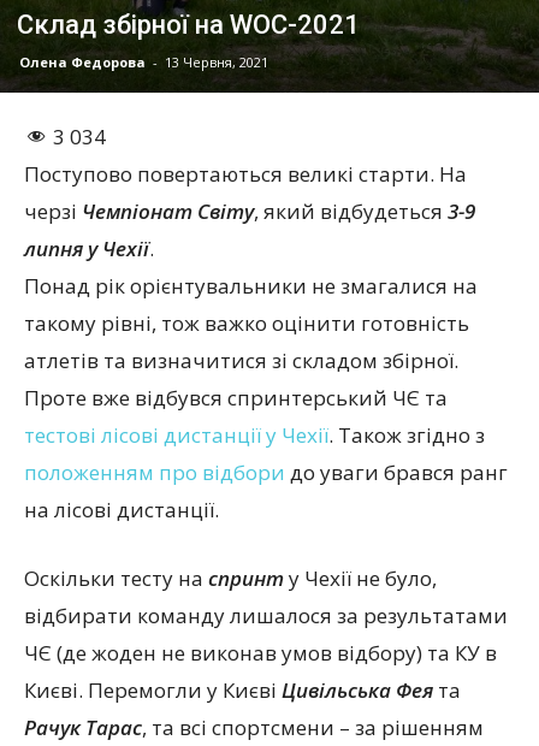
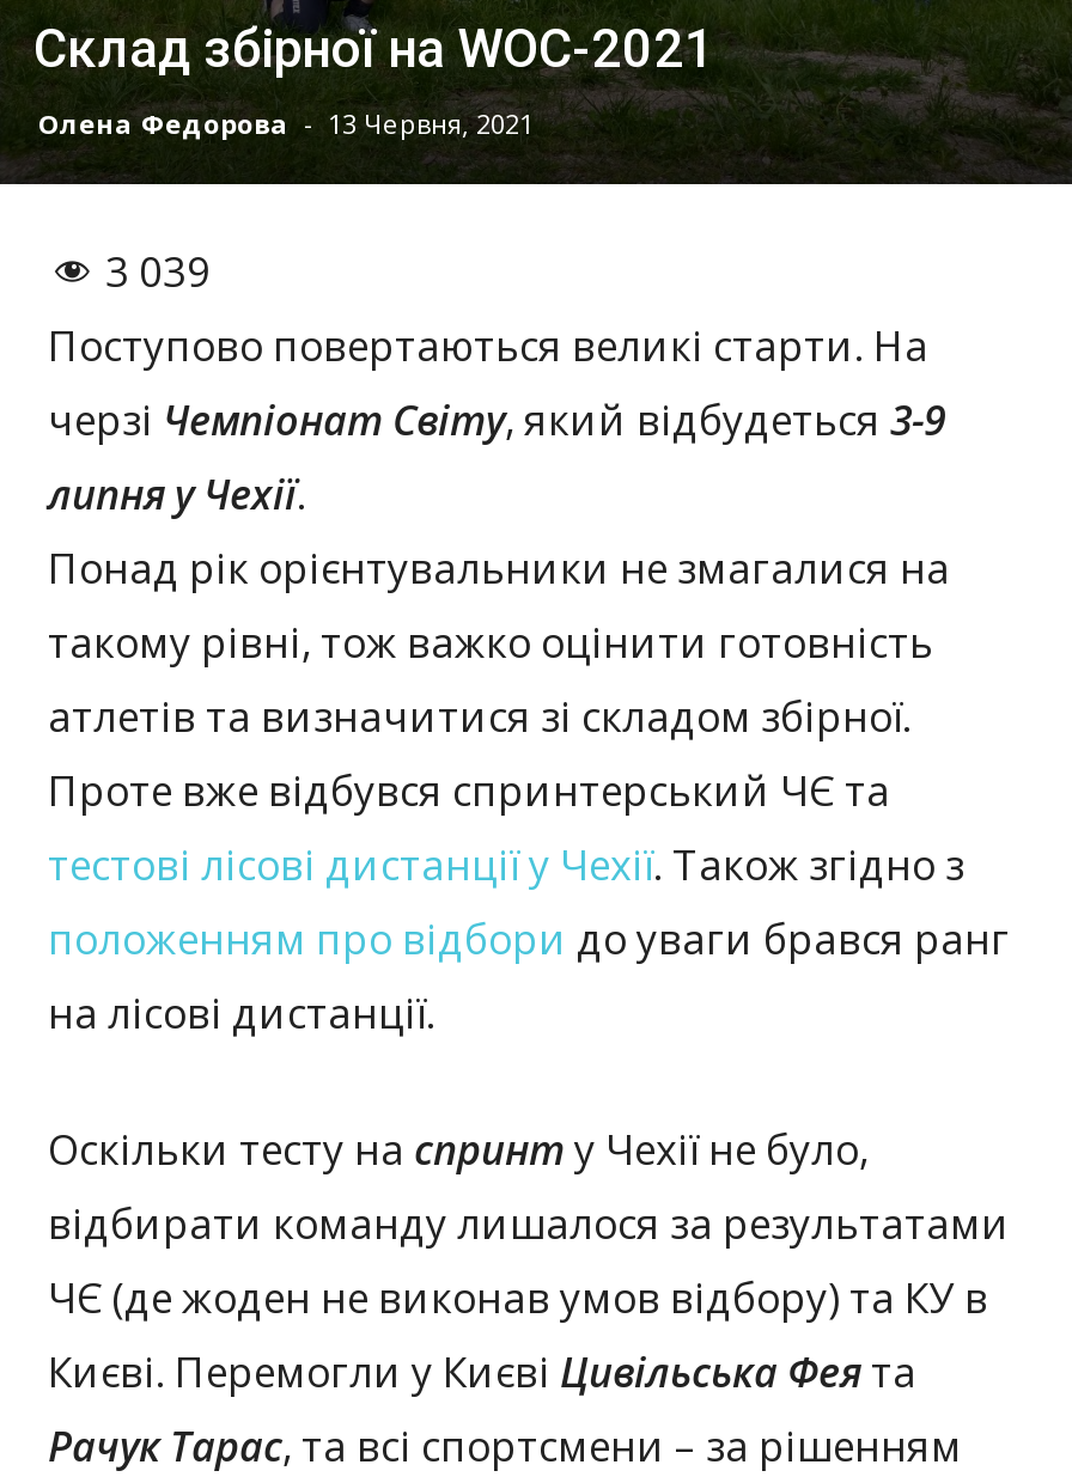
- 3 034
+ 3 039
